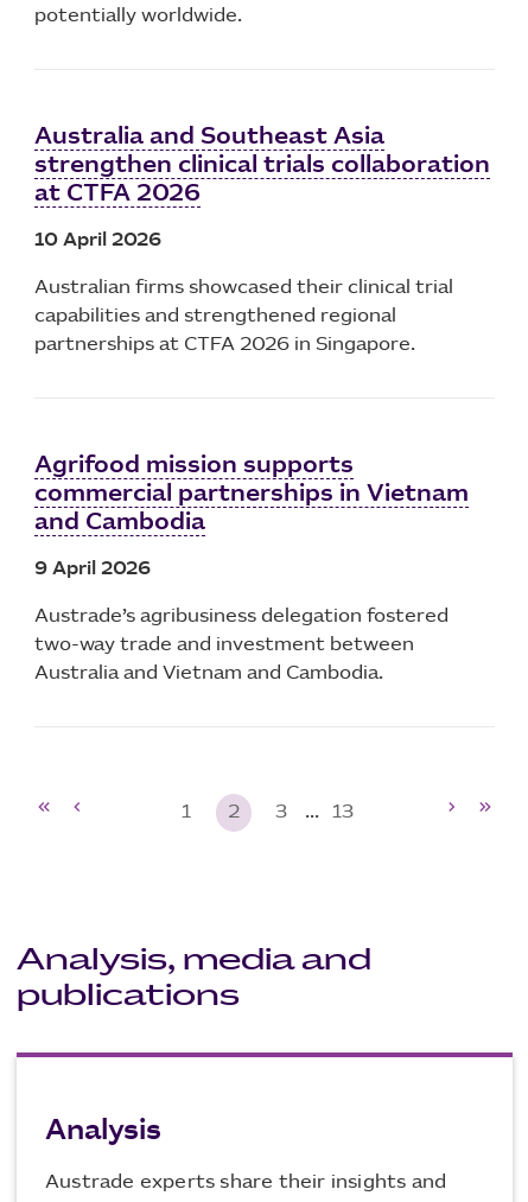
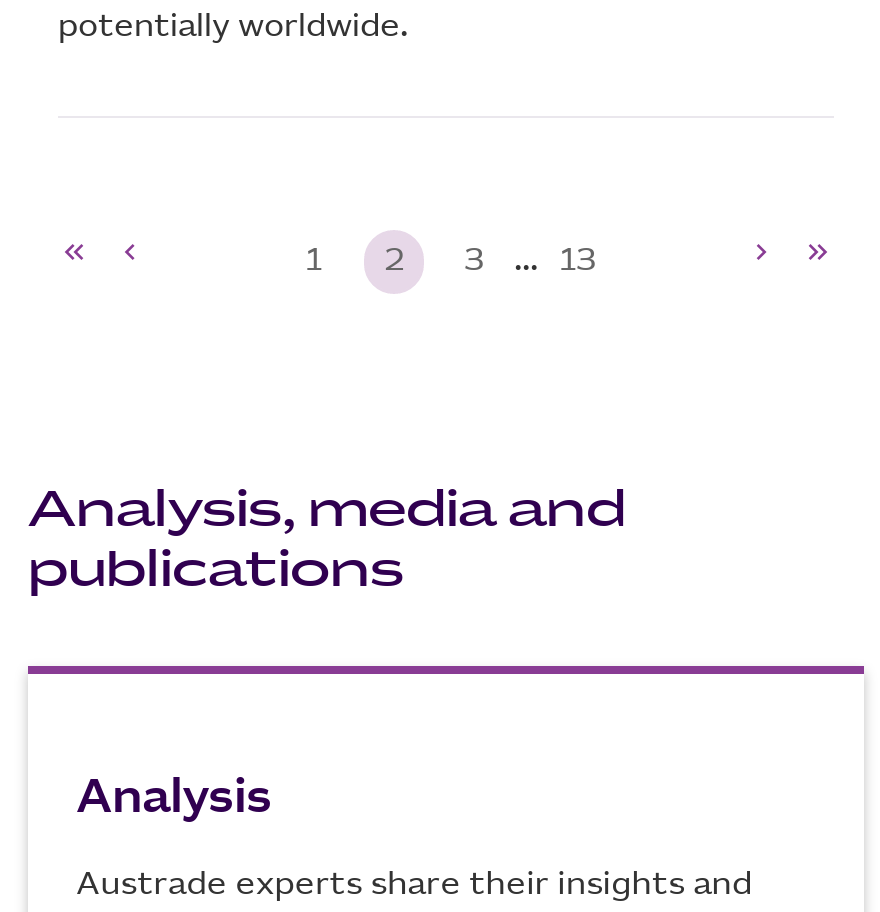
- Australia and Southeast Asia
- strengthen clinical trials collaboration
- at CTFA 2026
- 10 April 2026
- Australian firms showcased their clinical trial
- capabilities and strengthened regional
- partnerships at CTFA 2026 in Singapore.

- Agrifood mission supports
- commercial partnerships in Vietnam
- and Cambodia
- 9 April 2026
- Austrade’s agribusiness delegation fostered
- two-way trade and investment between
- Australia and Vietnam and Cambodia.
